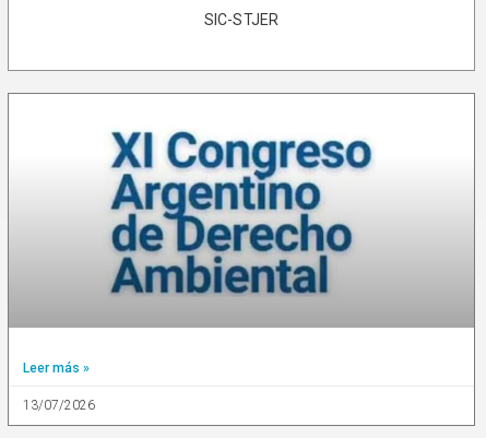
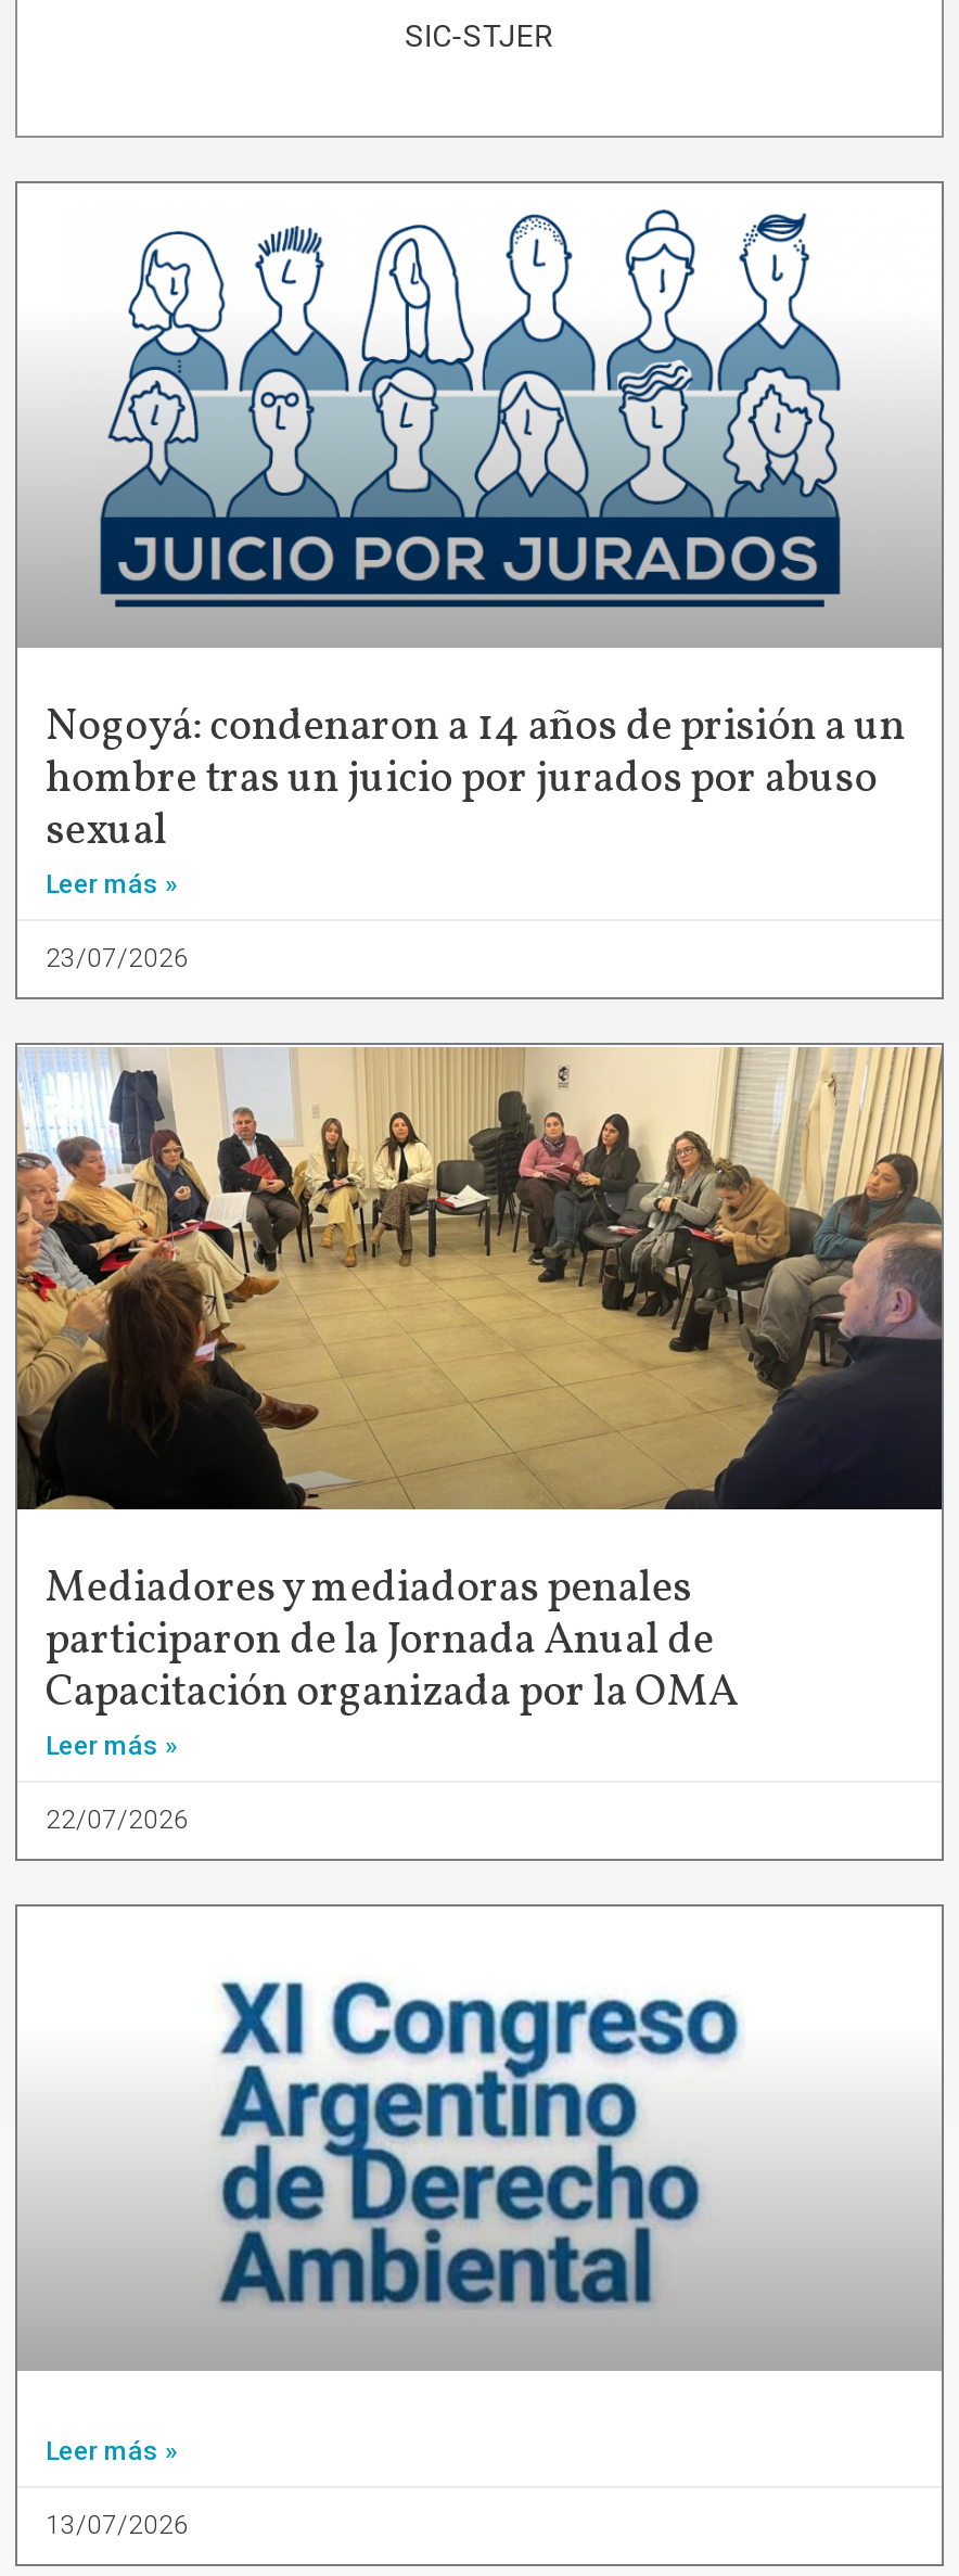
+ [image]
+ Mediadores y mediadoras penales
+ participaron de la Jornada Anual de
+ Capacitación organizada por la OMA
+ Leer más »
+ 22/07/2026

+ Nogoyá: condenaron a 14 años de prisión a un
+ hombre tras un juicio por jurados por abuso
+ sexual
+ Leer más »
+ 23/07/2026

+ [image]
